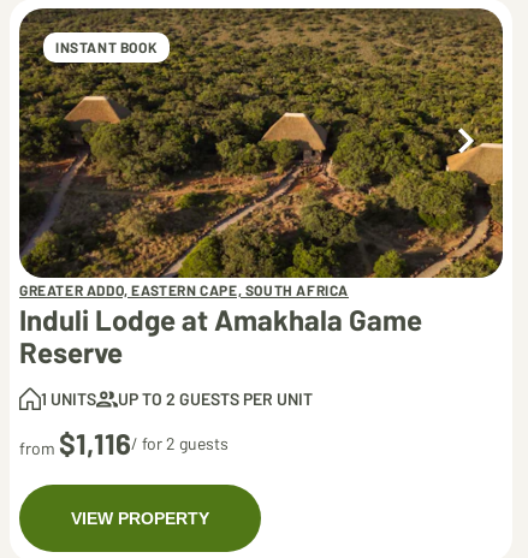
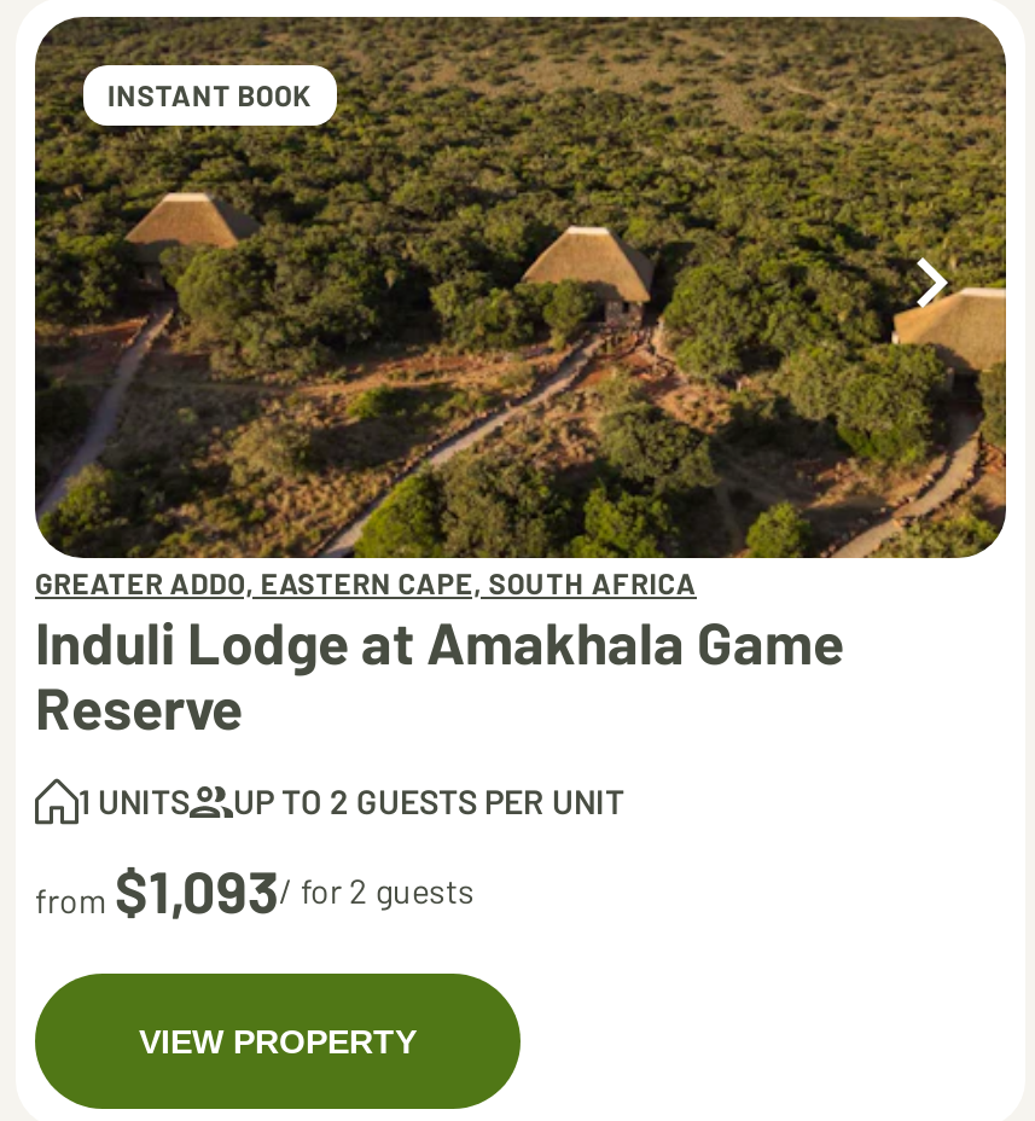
- from $1,116 / for 2 guests
+ from $1,093 / for 2 guests
